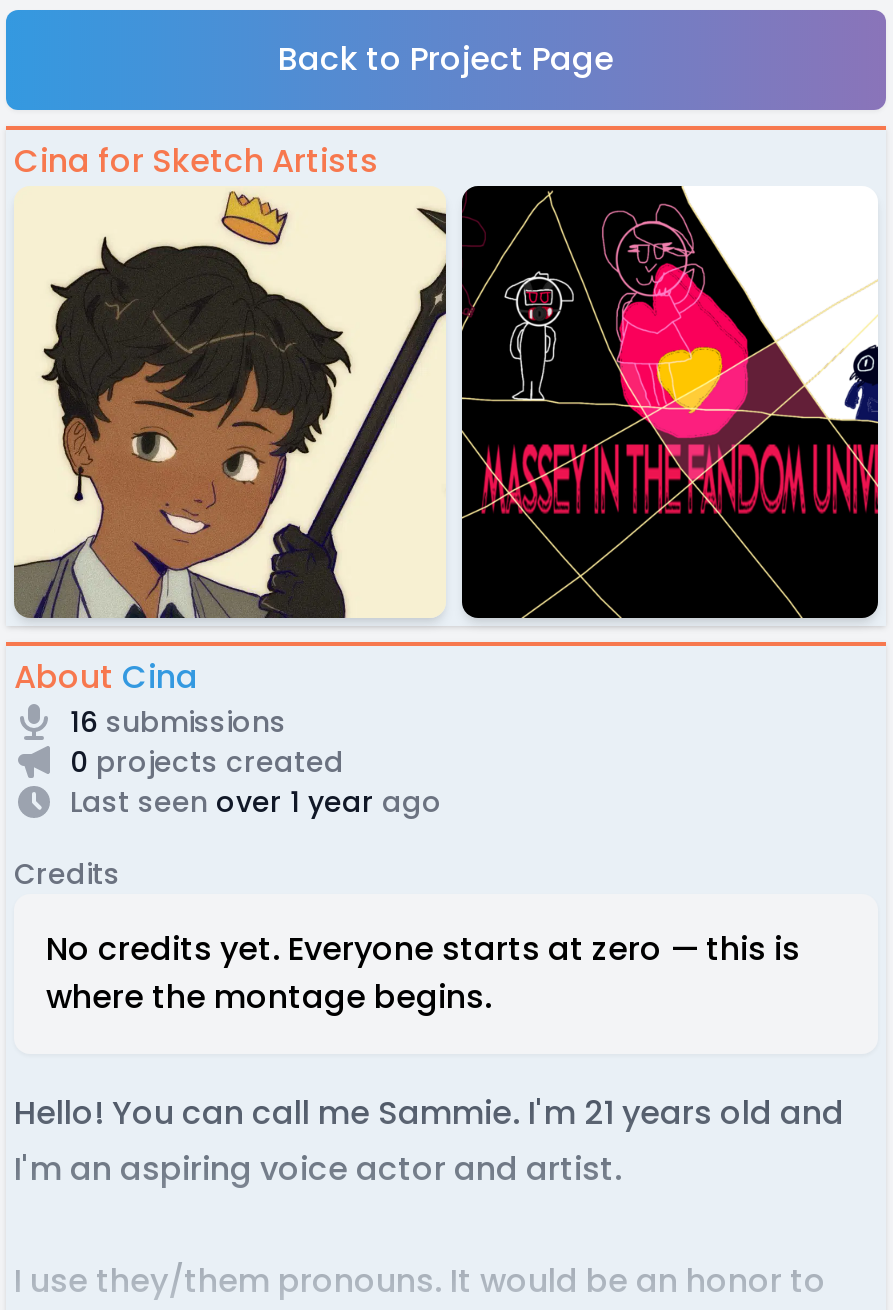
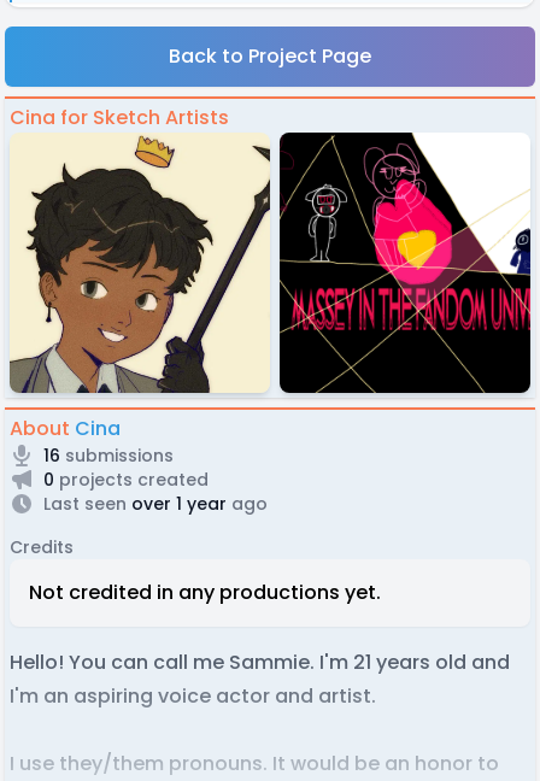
- No credits yet. Everyone starts at zero — this is
- where the montage begins.
+ Not credited in any productions yet.
